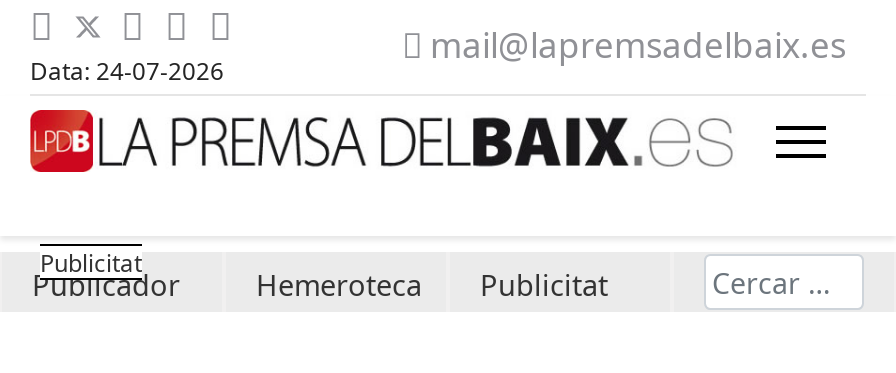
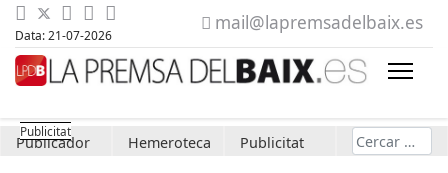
- Data: 24-07-2026
+ Data: 21-07-2026
